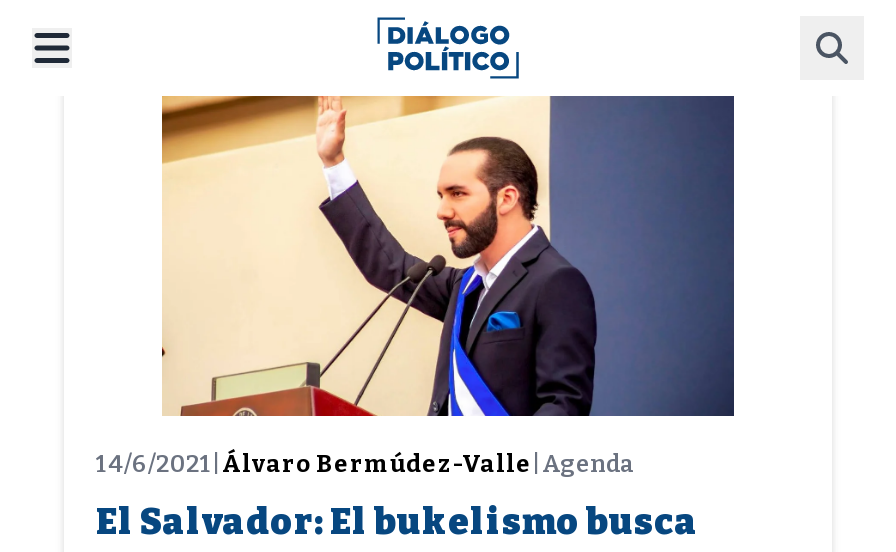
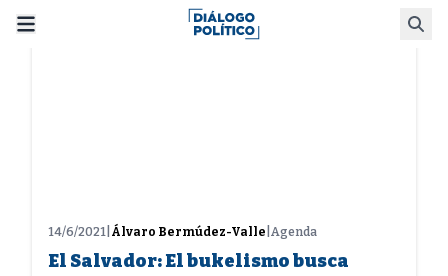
- [image]
